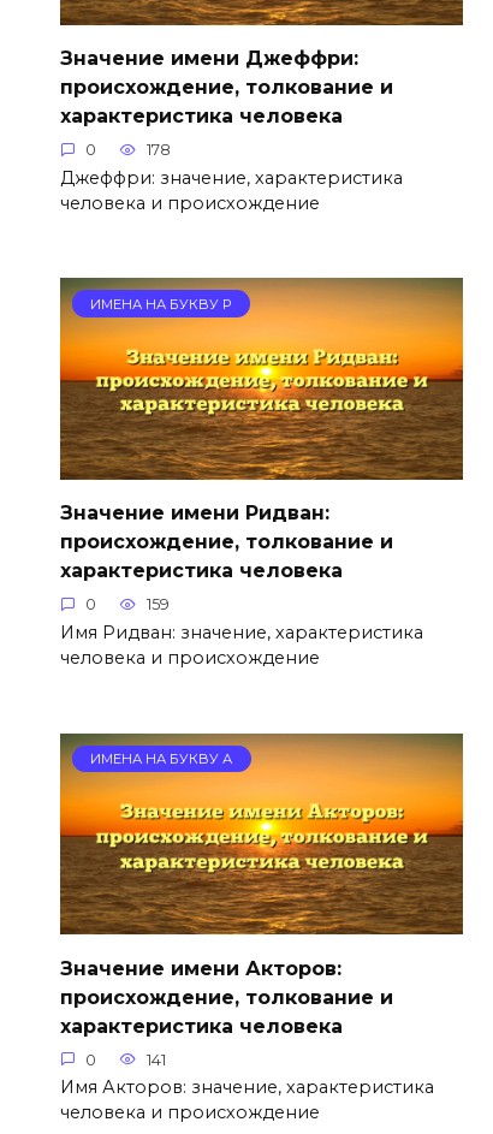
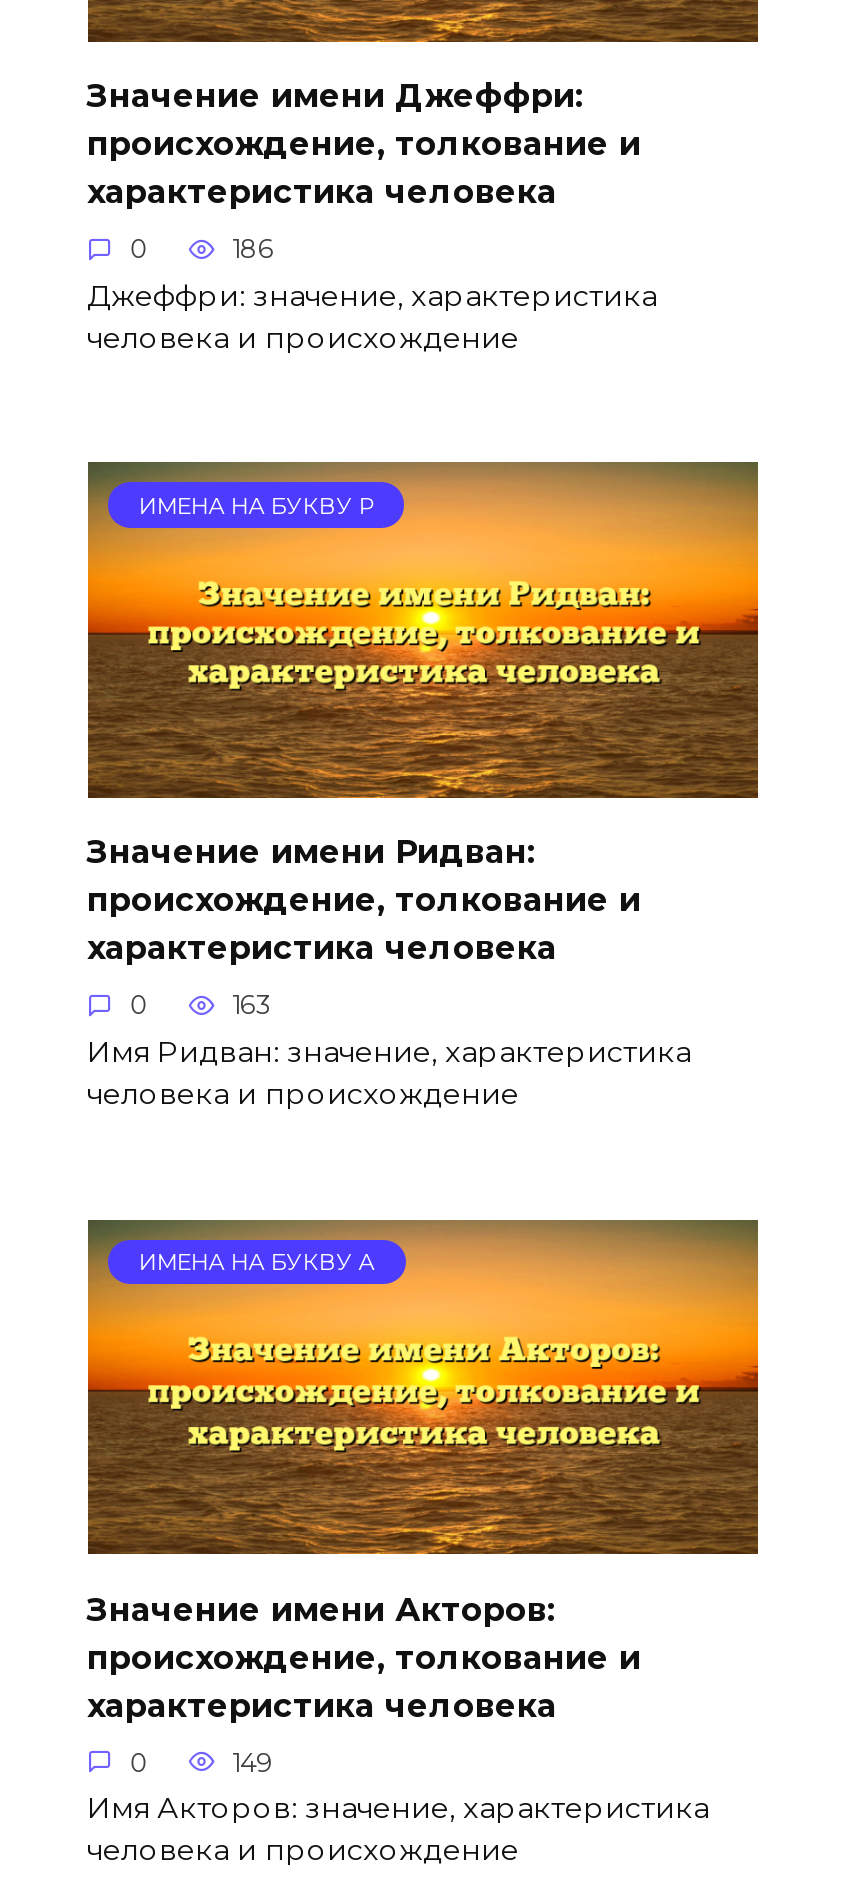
- 178
+ 186

- 159
+ 163

- 141
+ 149
